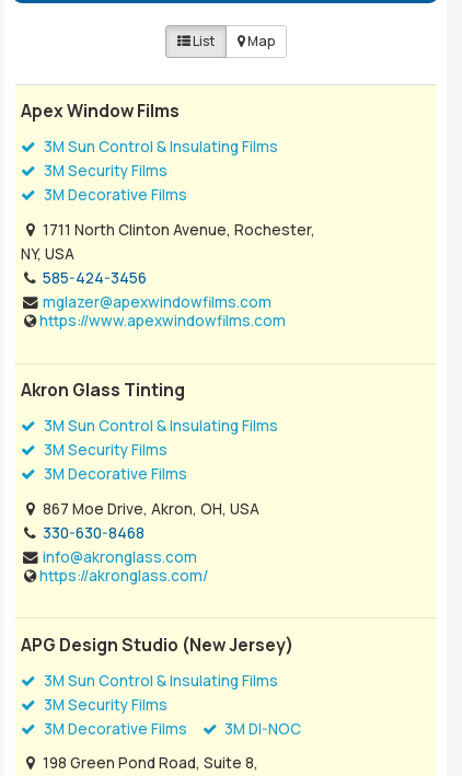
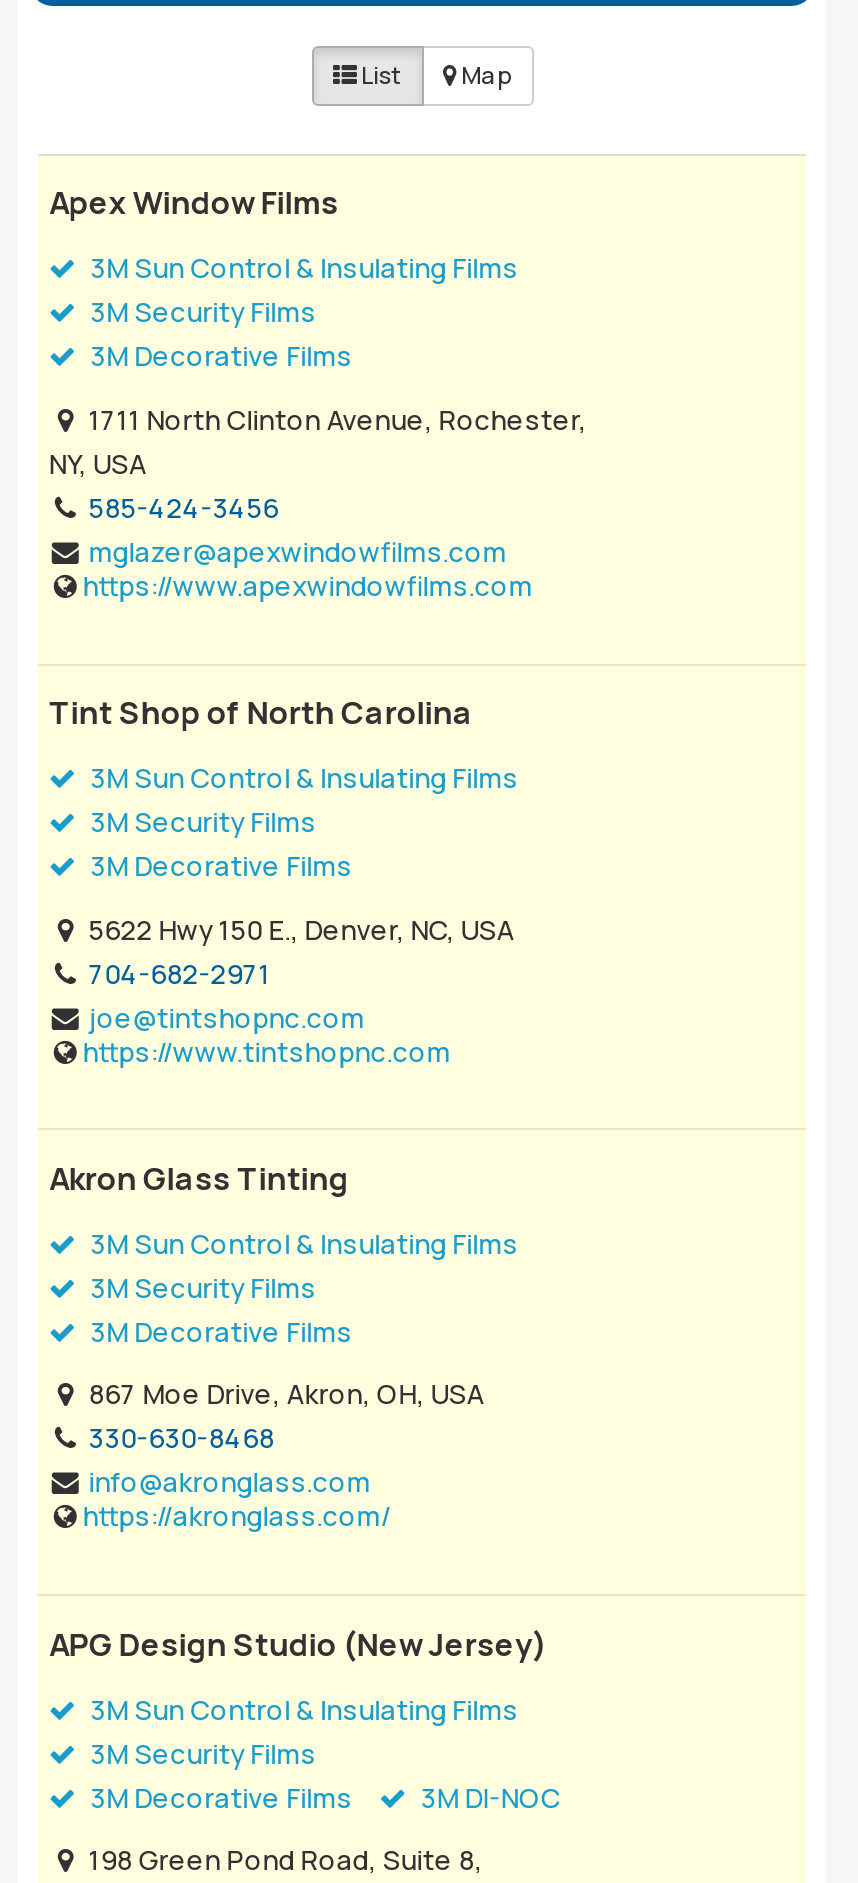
+ Tint Shop of North Carolina
+ 3M Sun Control & Insulating Films
+ 3M Security Films
+ 3M Decorative Films
+ 5622 Hwy 150 E., Denver, NC, USA
+ 704-682-2971
+ joe@tintshopnc.com
+ https://www.tintshopnc.com
